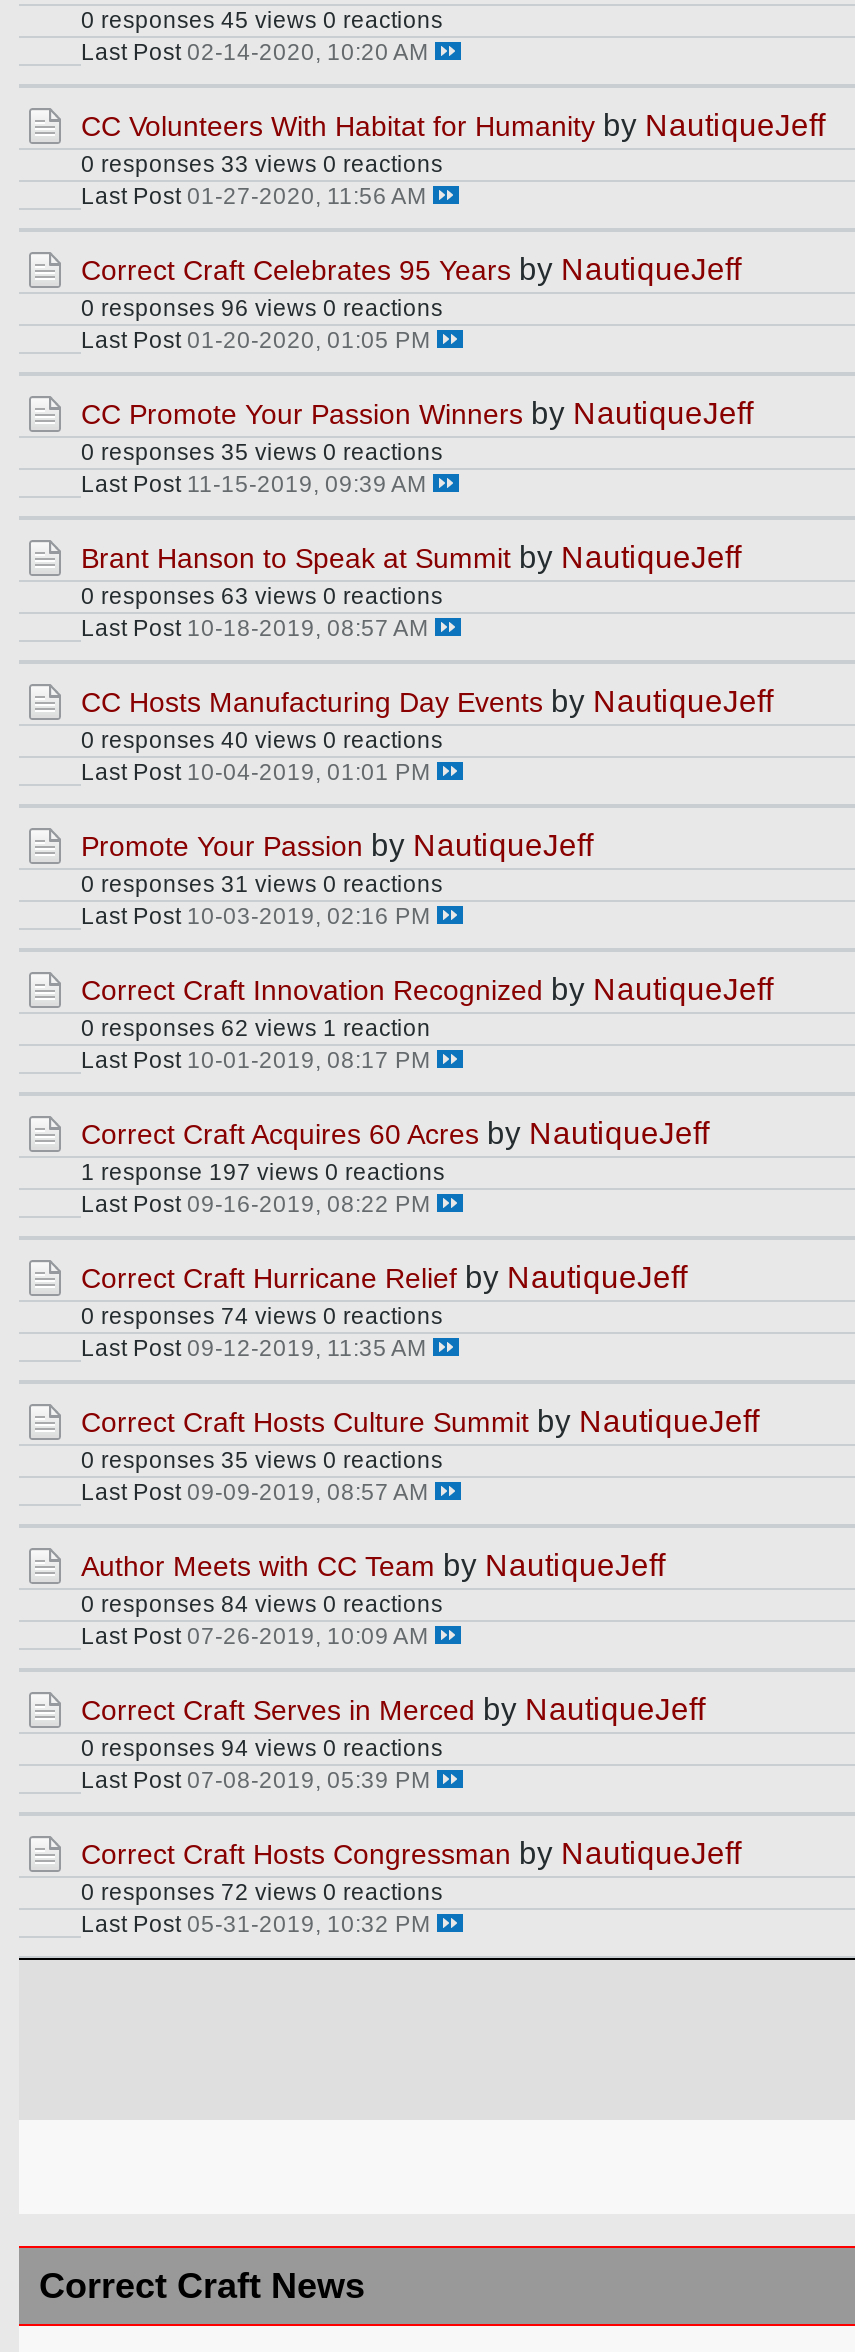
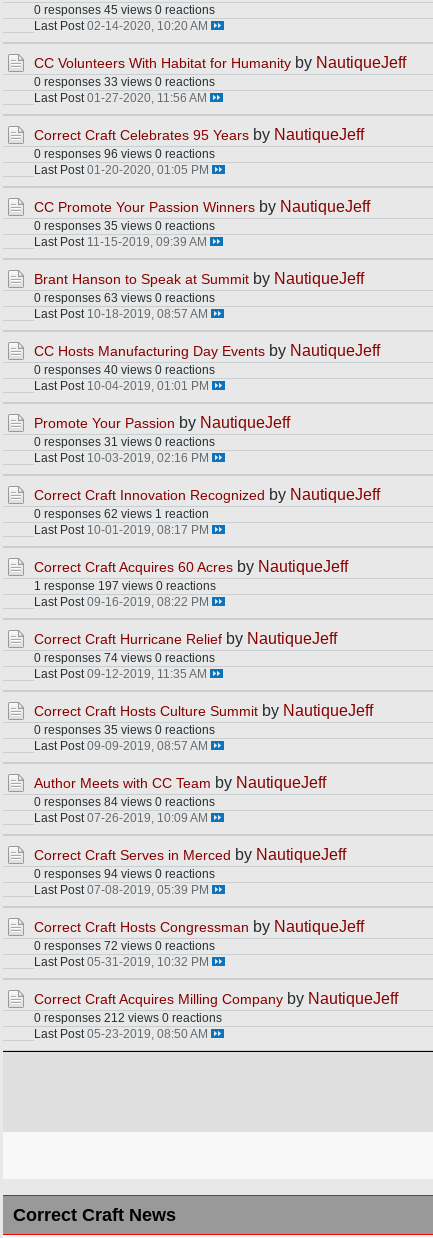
+ Correct Craft Acquires Milling Company by NautiqueJeff
+ 0 responses 212 views 0 reactions
+ Last Post 05-23-2019, 08:50 AM
